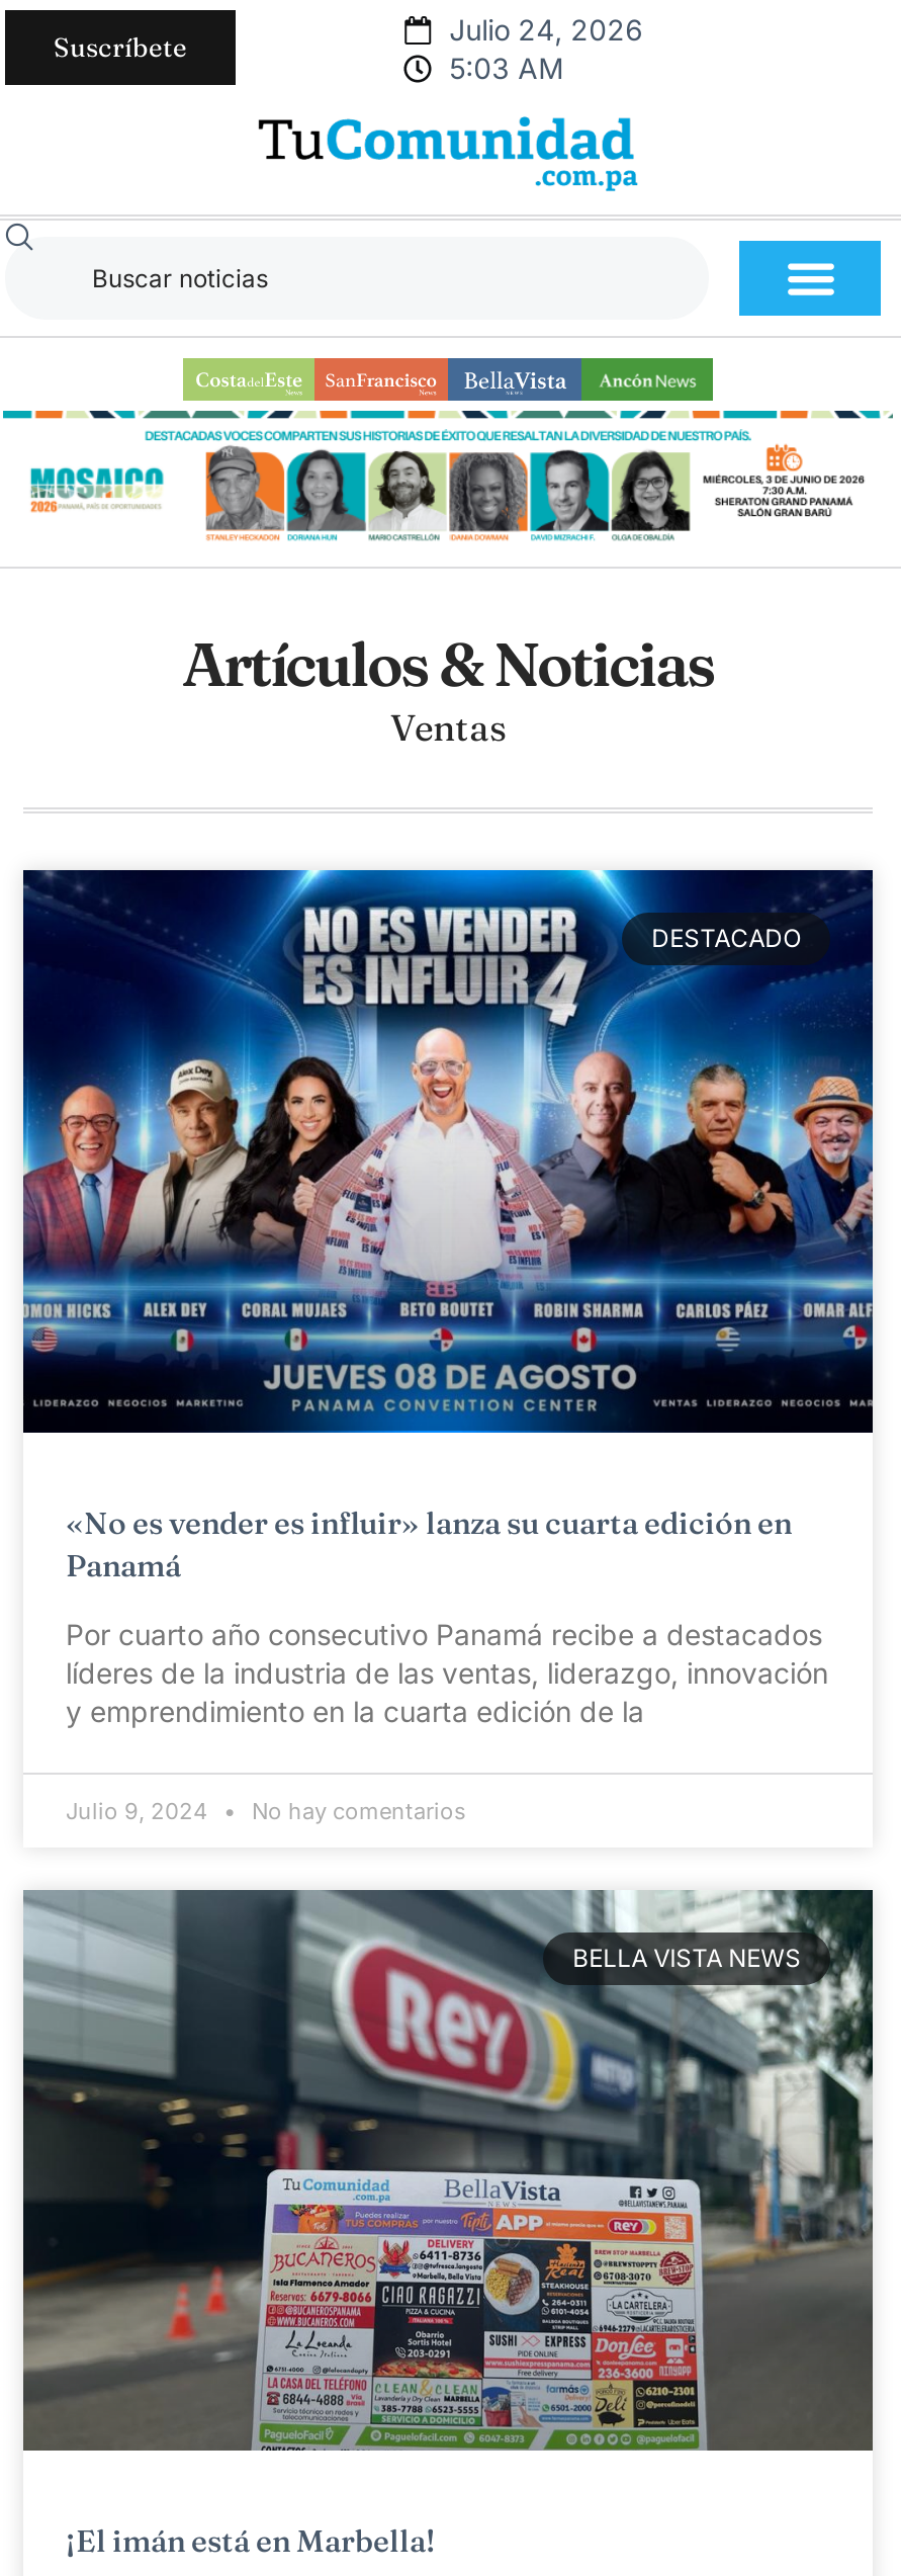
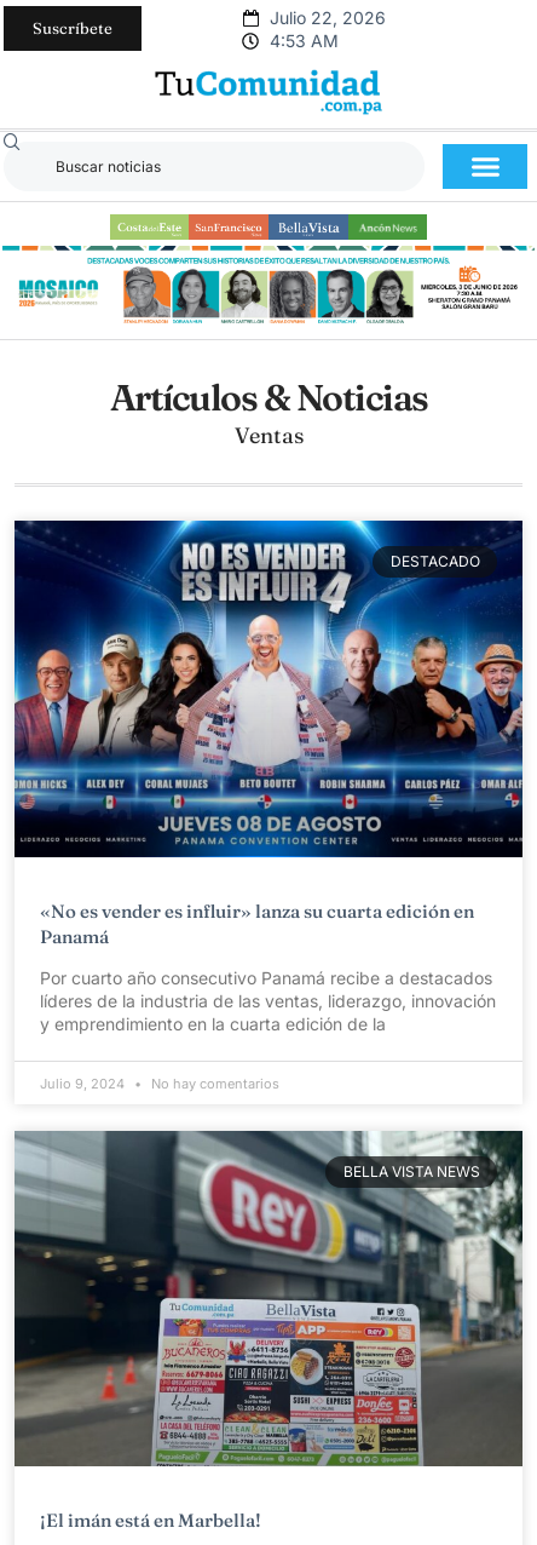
- Julio 24, 2026
+ Julio 22, 2026

- 5:03 AM
+ 4:53 AM
